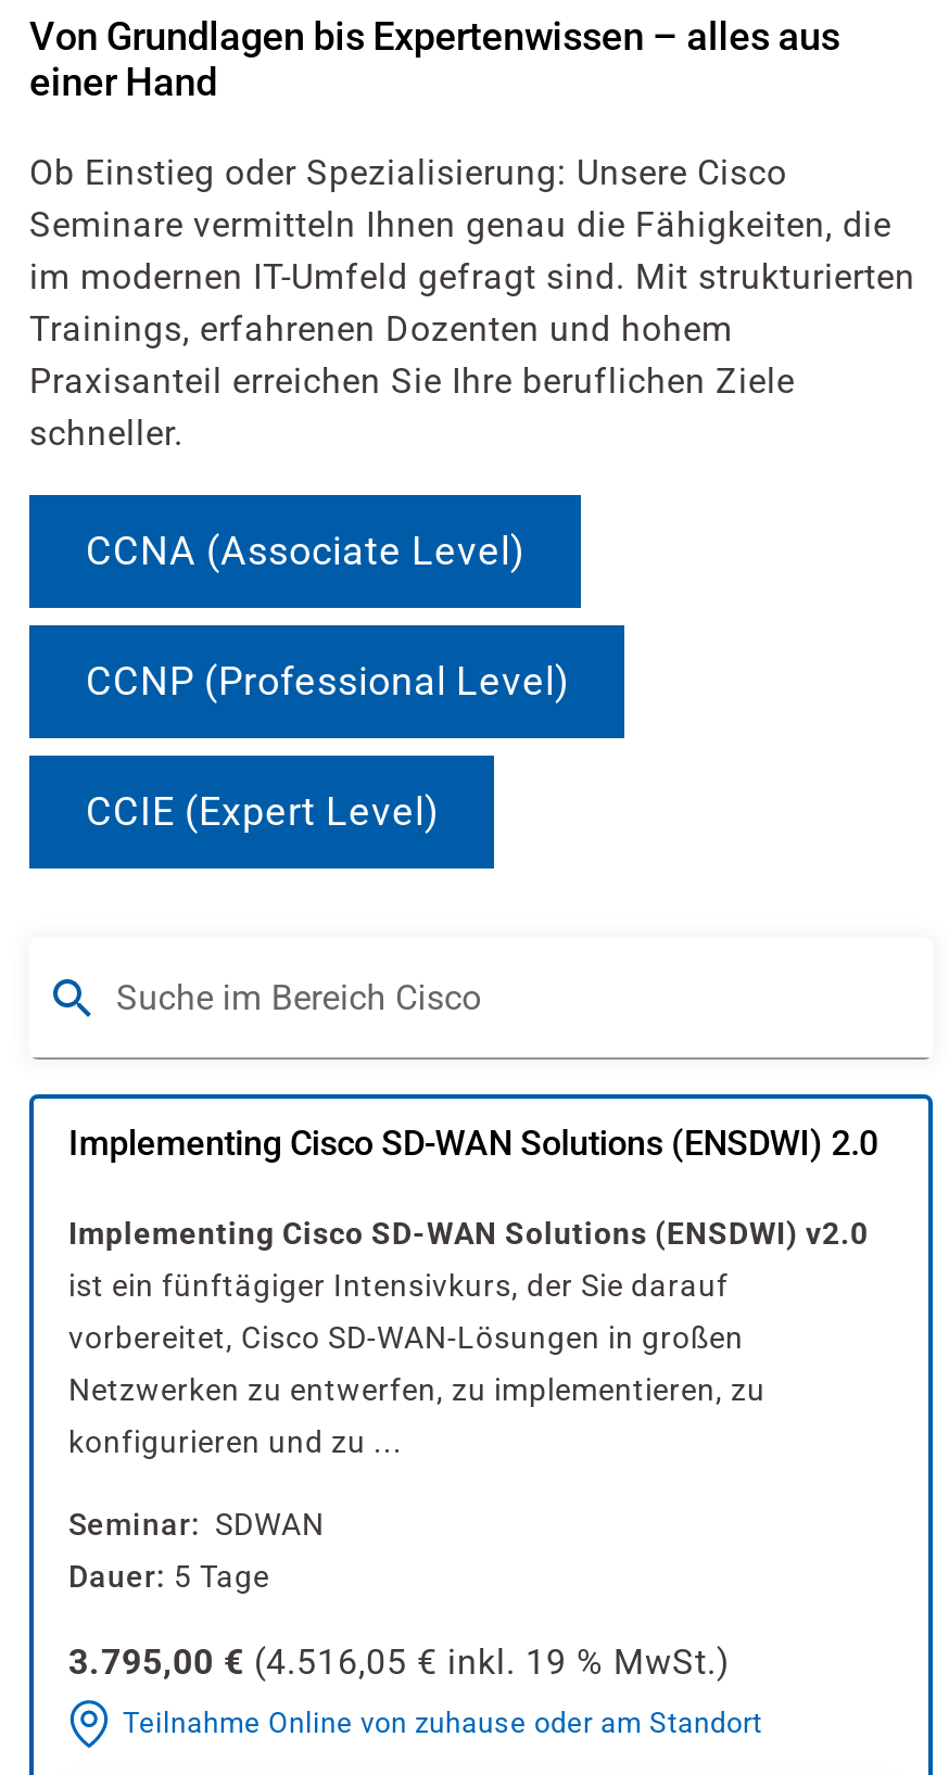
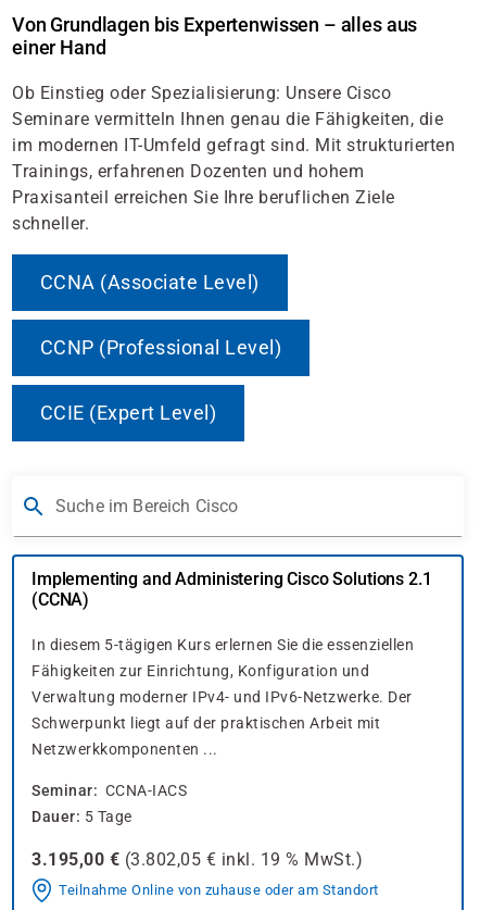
- Implementing Cisco SD-WAN Solutions (ENSDWI) 2.0
+ Implementing and Administering Cisco Solutions 2.1
+ (CCNA)

- Implementing Cisco SD-WAN Solutions (ENSDWI) v2.0
+ In diesem 5-tägigen Kurs erlernen Sie die essenziellen

- ist ein fünftägiger Intensivkurs, der Sie darauf
+ Fähigkeiten zur Einrichtung, Konfiguration und

- vorbereitet, Cisco SD-WAN-Lösungen in großen
+ Verwaltung moderner IPv4- und IPv6-Netzwerke. Der

- Netzwerken zu entwerfen, zu implementieren, zu
+ Schwerpunkt liegt auf der praktischen Arbeit mit

- konfigurieren und zu ...
+ Netzwerkkomponenten ...

- SDWAN
+ CCNA-IACS

- 3.795,00 € (4.516,05 € inkl. 19 % MwSt.)
+ 3.195,00 € (3.802,05 € inkl. 19 % MwSt.)
